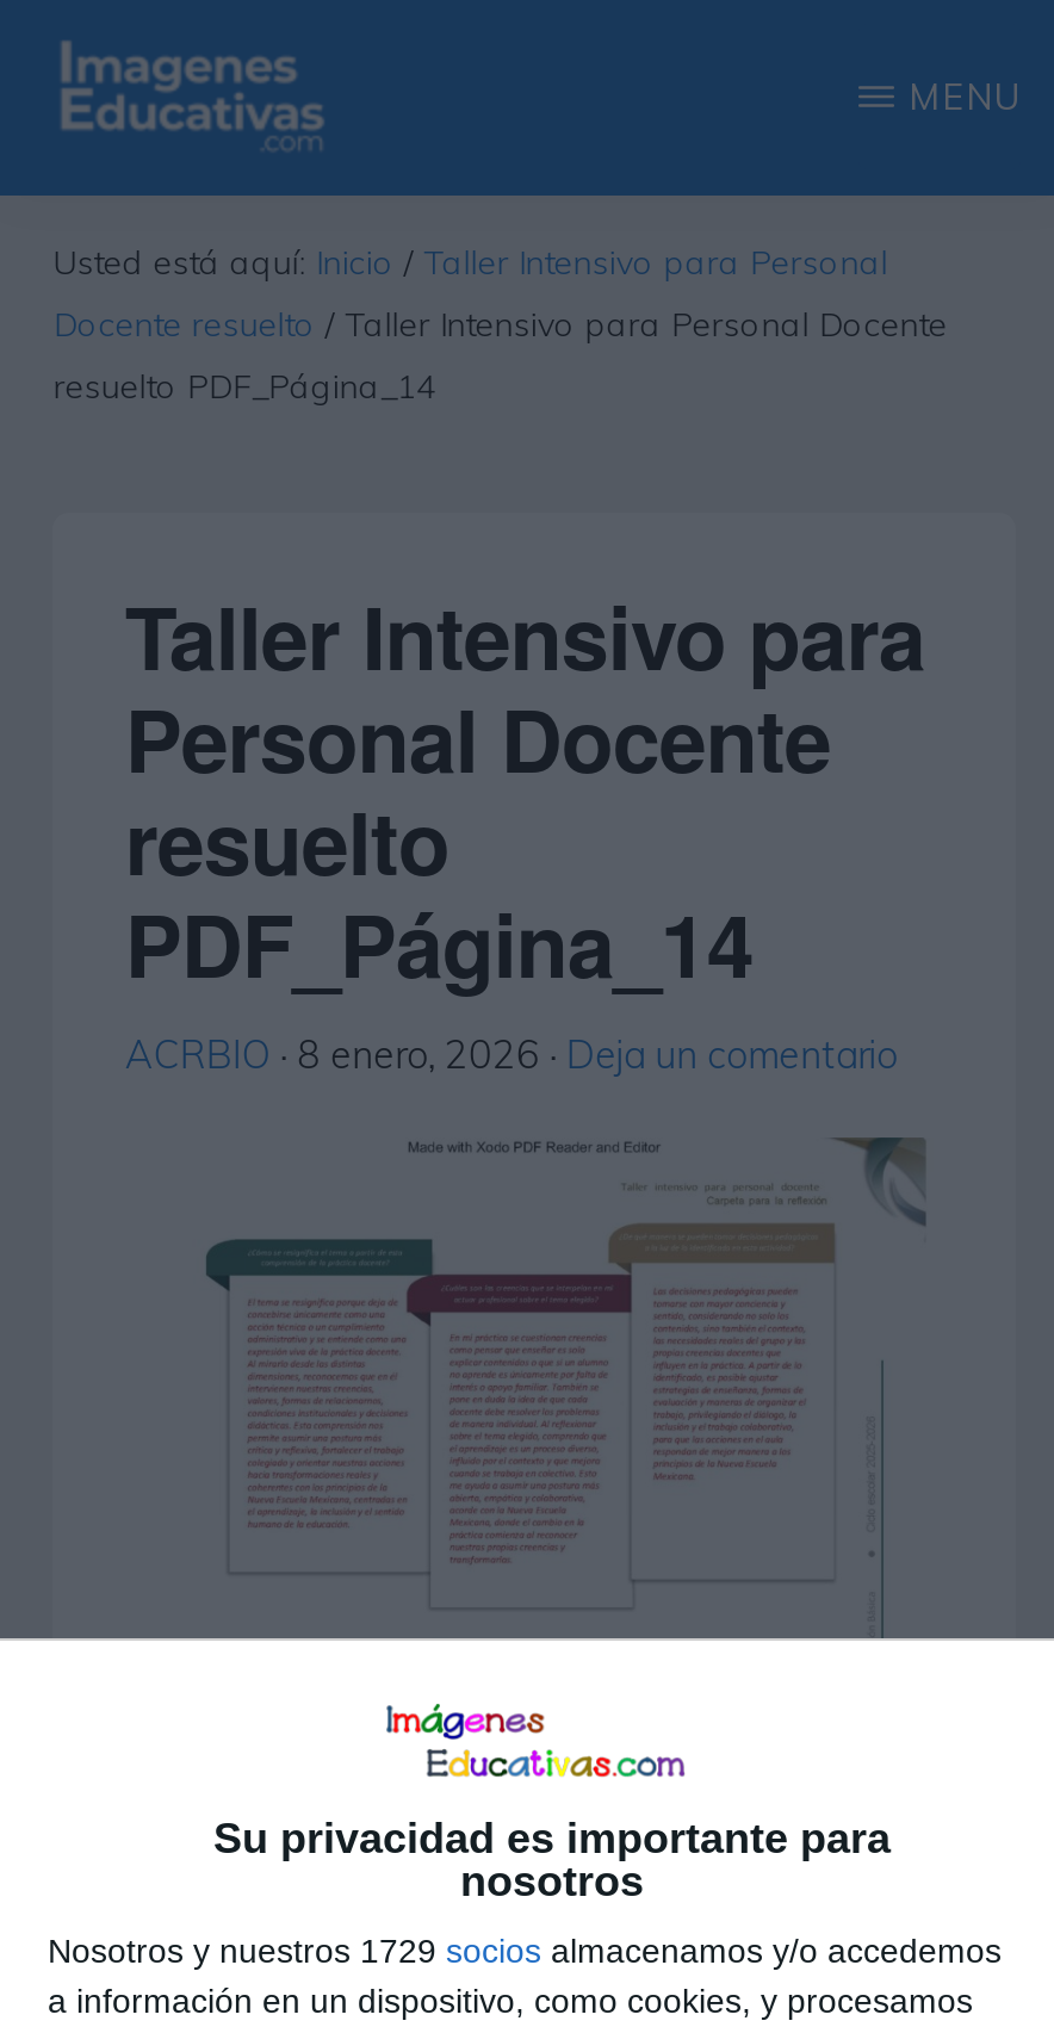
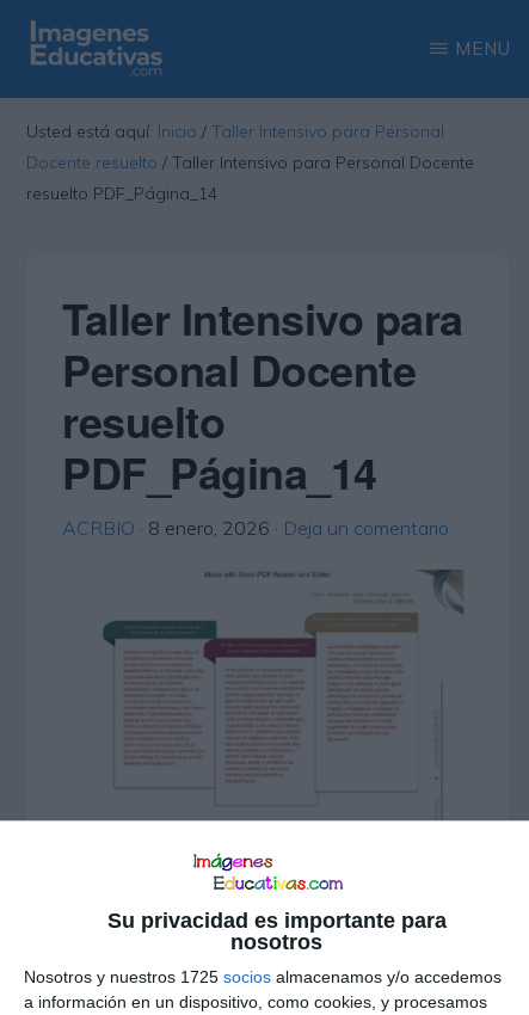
- Nosotros y nuestros 1729 socios almacenamos y/o accedemos
+ Nosotros y nuestros 1725 socios almacenamos y/o accedemos
